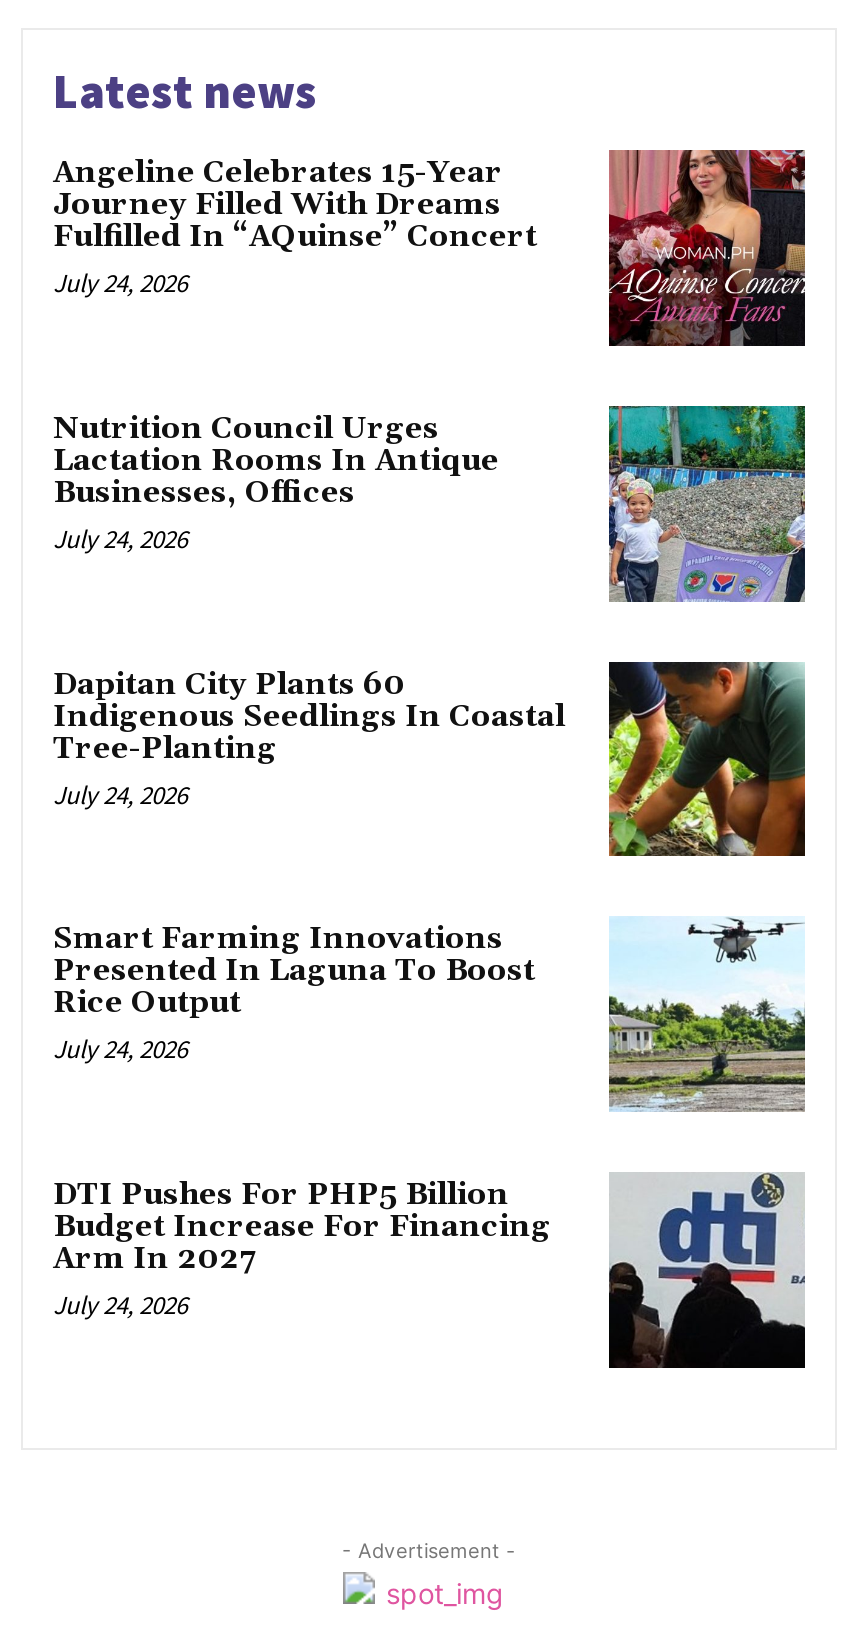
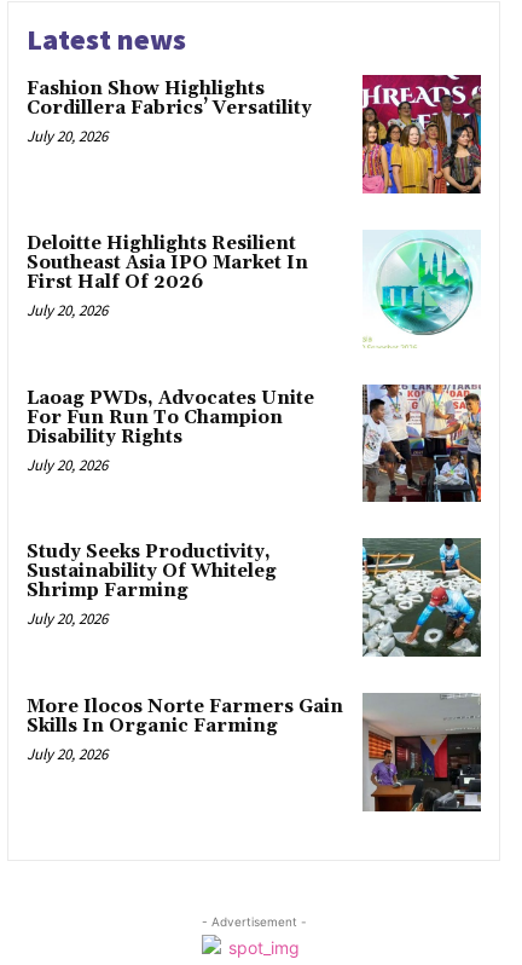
- Angeline Celebrates 15-Year
- Journey Filled With Dreams
- Fulfilled In “AQuinse” Concert
- July 24, 2026
+ Fashion Show Highlights
+ Cordillera Fabrics’ Versatility
+ July 20, 2026

- [image]
+ [image]

- Nutrition Council Urges
- Lactation Rooms In Antique
- Businesses, Offices
- July 24, 2026
+ Deloitte Highlights Resilient
+ Southeast Asia IPO Market In
+ First Half Of 2026
+ July 20, 2026

- [image]
+ [image]

- [image]
- Dapitan City Plants 60
- Indigenous Seedlings In Coastal
- Tree-Planting
- July 24, 2026
+ [image]
+ Laoag PWDs, Advocates Unite
+ For Fun Run To Champion
+ Disability Rights
+ July 20, 2026

- Smart Farming Innovations
- Presented In Laguna To Boost
- Rice Output
- July 24, 2026
+ Study Seeks Productivity,
+ Sustainability Of Whiteleg
+ Shrimp Farming
+ July 20, 2026

- [image]
+ [image]

- [image]
- DTI Pushes For PHP5 Billion
- Budget Increase For Financing
- Arm In 2027
- July 24, 2026
+ [image]
+ More Ilocos Norte Farmers Gain
+ Skills In Organic Farming
+ July 20, 2026
